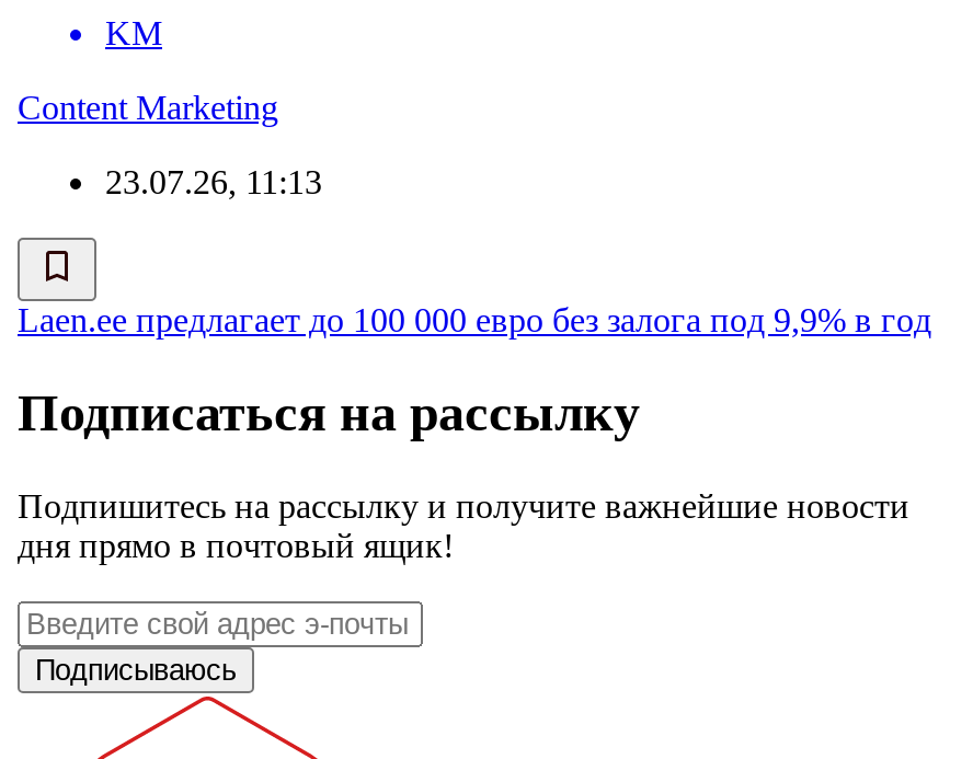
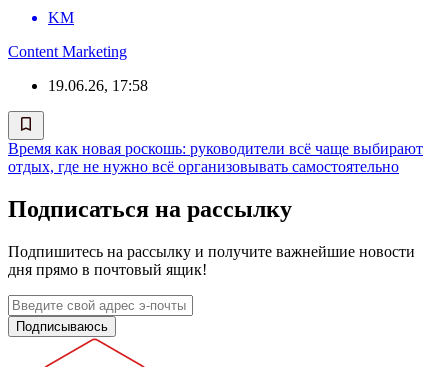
- 23.07.26, 11:13
+ 19.06.26, 17:58

- Laen.ee предлагает до 100 000 евро без залога под 9,9% в год
+ Время как новая роскошь: руководители всё чаще выбирают
+ отдых, где не нужно всё организовывать самостоятельно
